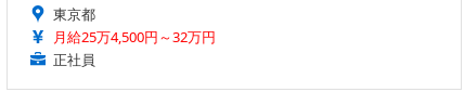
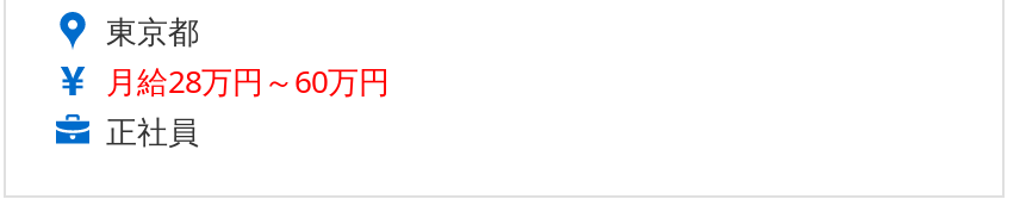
- 月給25万4,500円～32万円
+ 月給28万円～60万円
